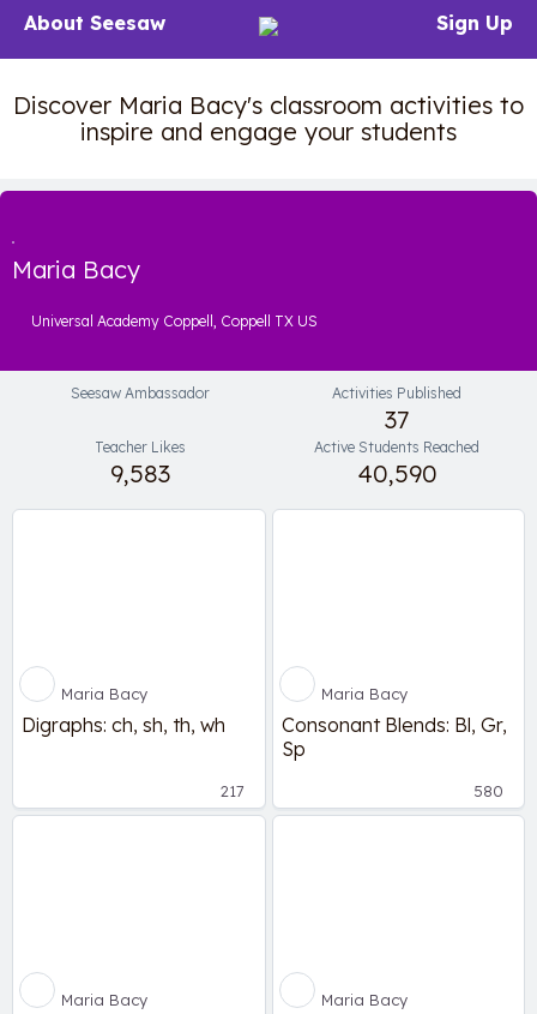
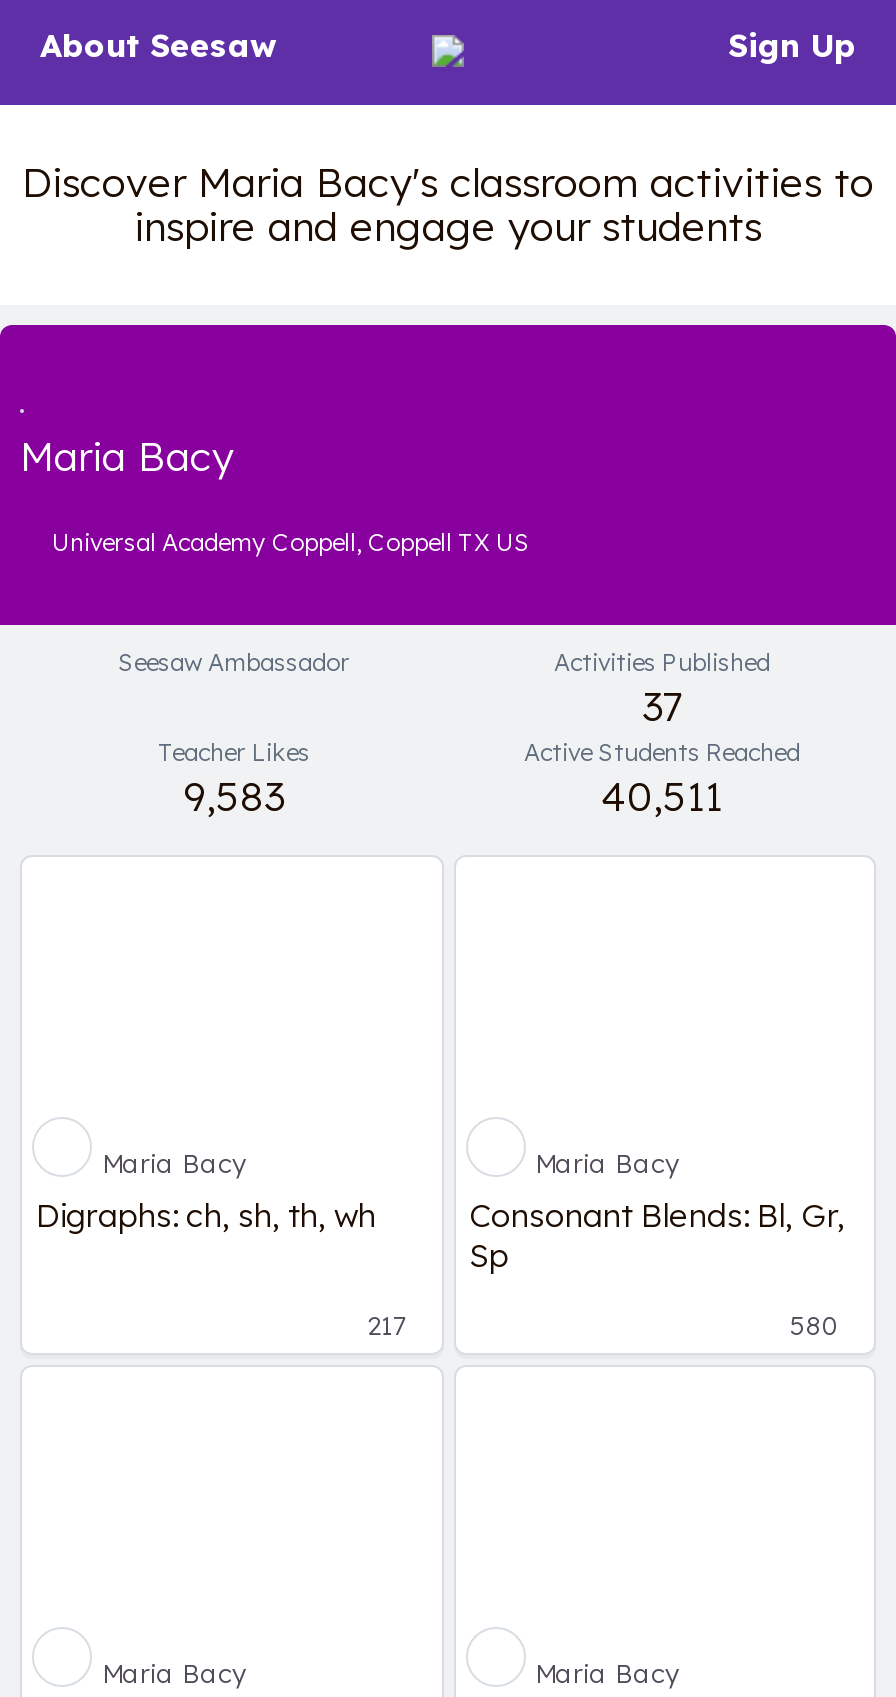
- 40,590
+ 40,511
